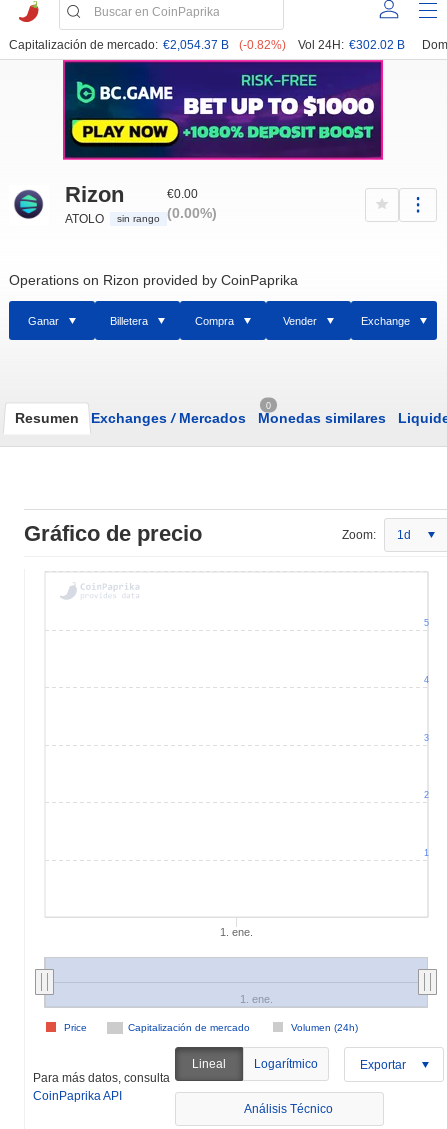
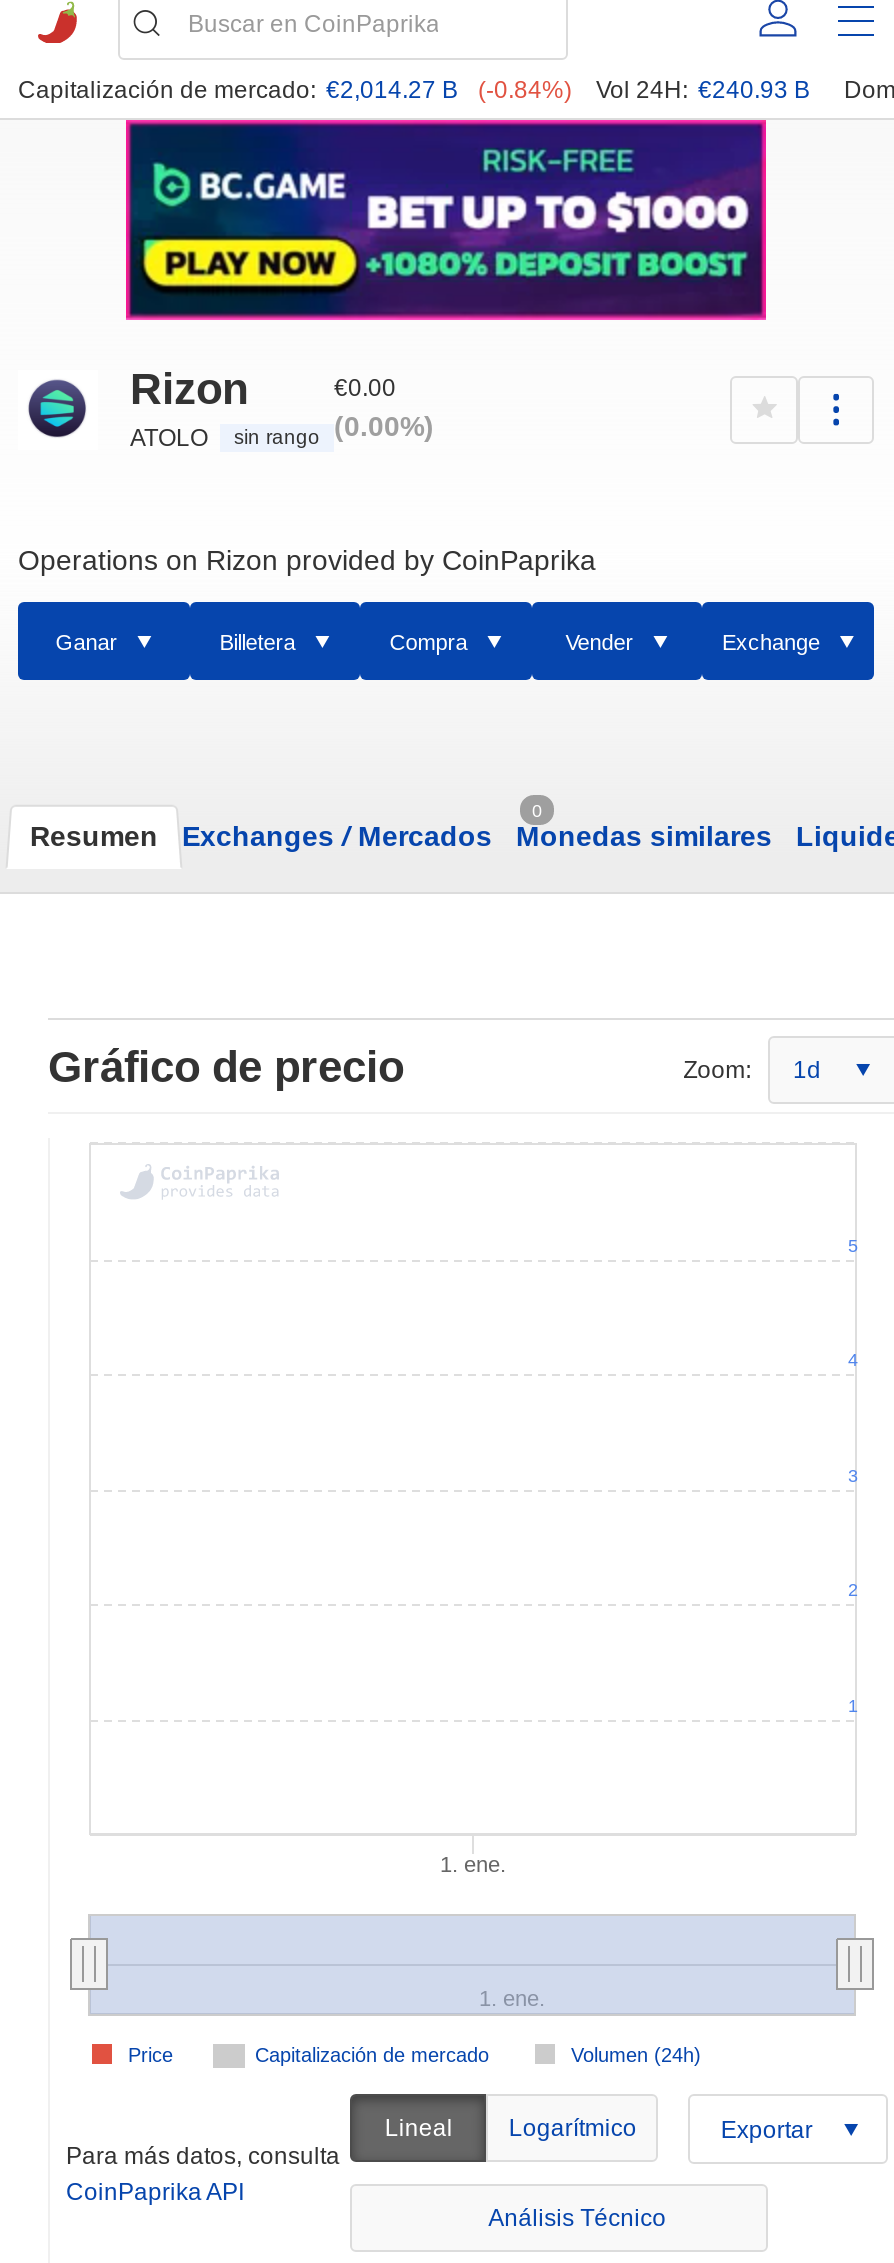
- Capitalización de mercado: €2,054.37 B
+ Capitalización de mercado: €2,014.27 B

- (-0.82%)
+ (-0.84%)

- Vol 24H: €302.02 B
+ Vol 24H: €240.93 B
